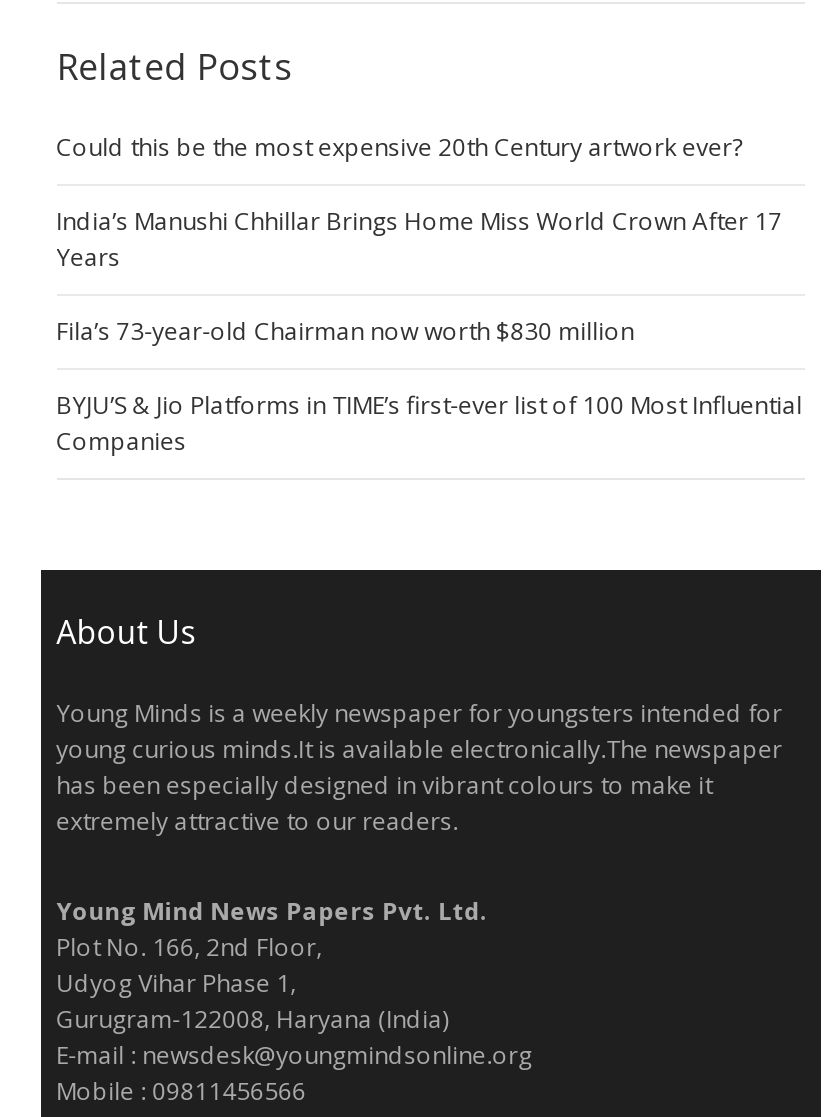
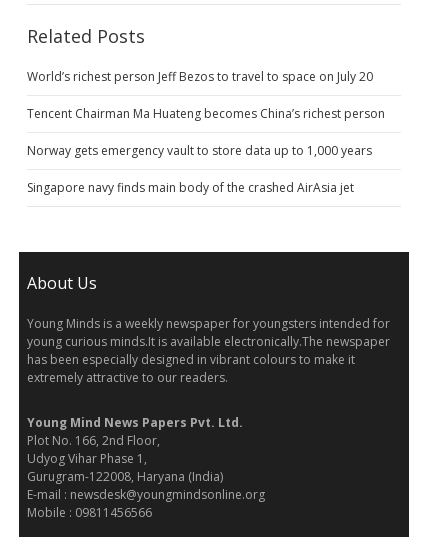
- Could this be the most expensive 20th Century artwork ever?
+ World’s richest person Jeff Bezos to travel to space on July 20

- India’s Manushi Chhillar Brings Home Miss World Crown After 17
- Years
+ Tencent Chairman Ma Huateng becomes China’s richest person

- Fila’s 73-year-old Chairman now worth $830 million
+ Norway gets emergency vault to store data up to 1,000 years

- BYJU’S & Jio Platforms in TIME’s first-ever list of 100 Most Influential
- Companies
+ Singapore navy finds main body of the crashed AirAsia jet
